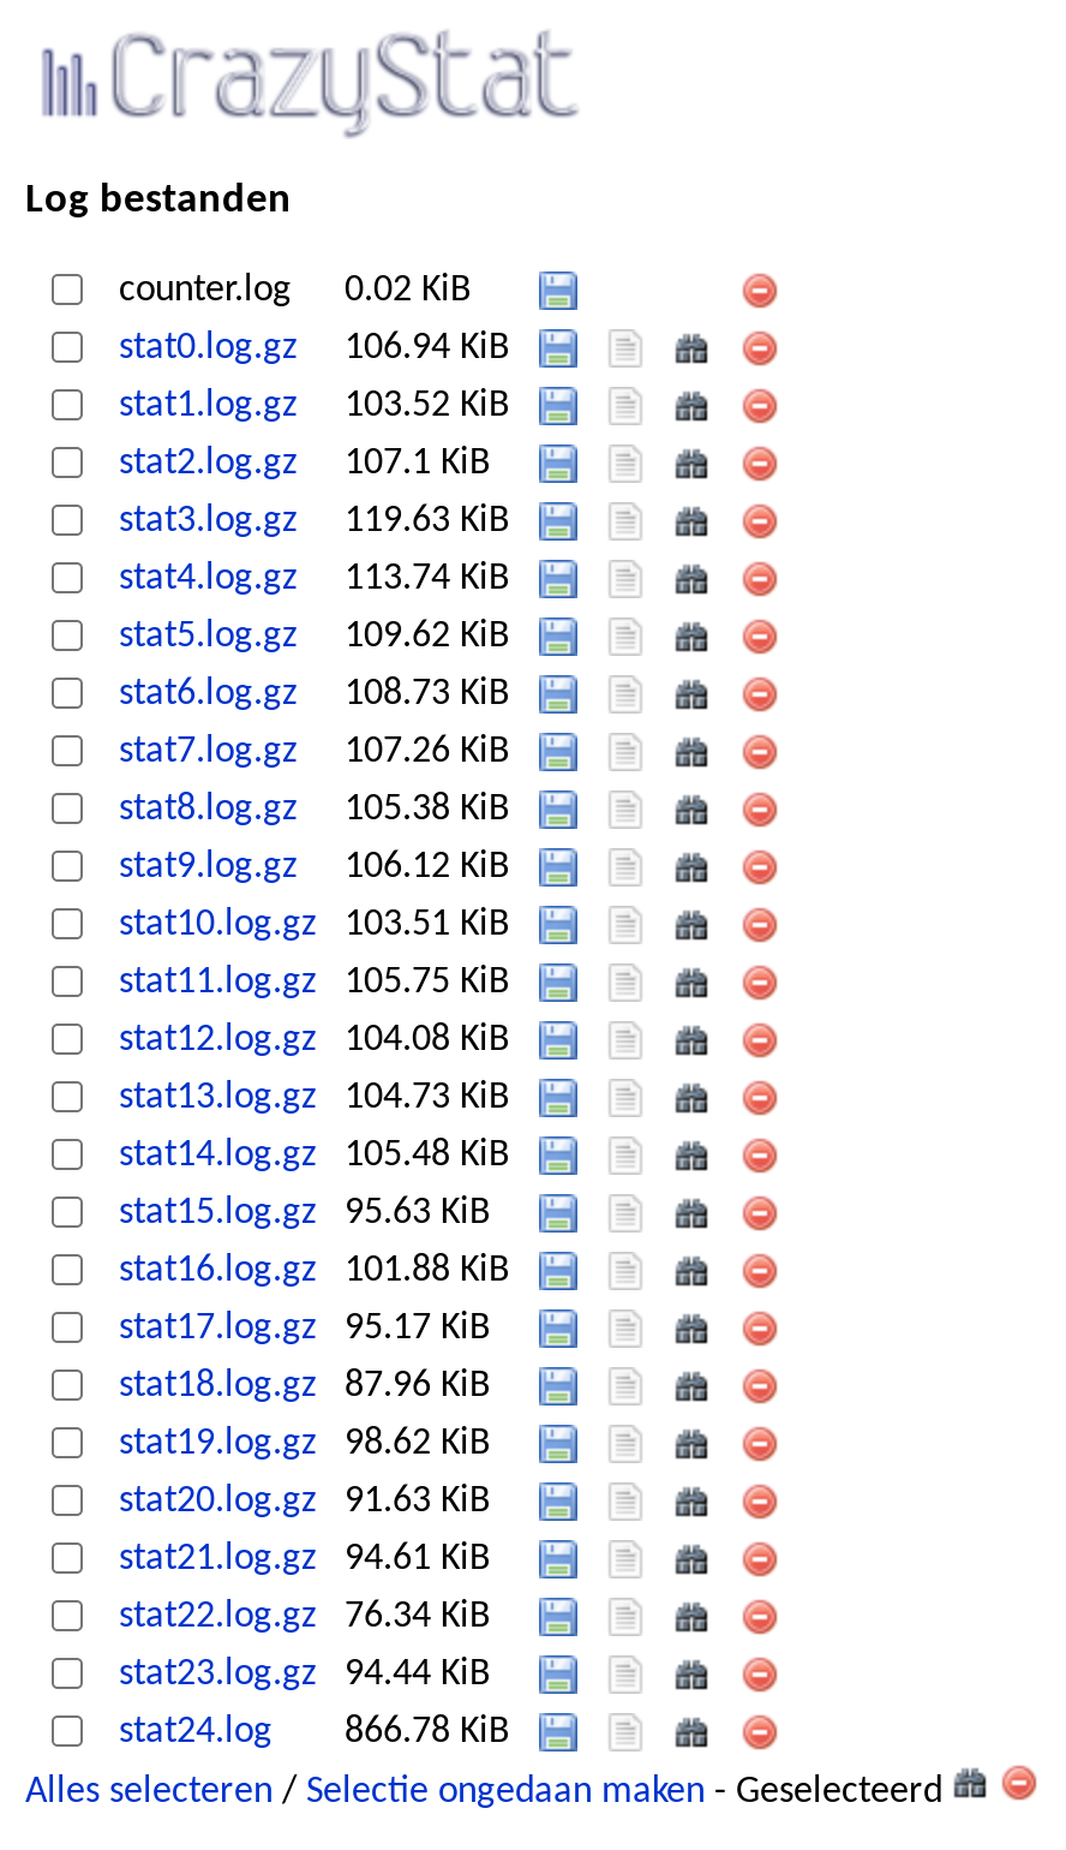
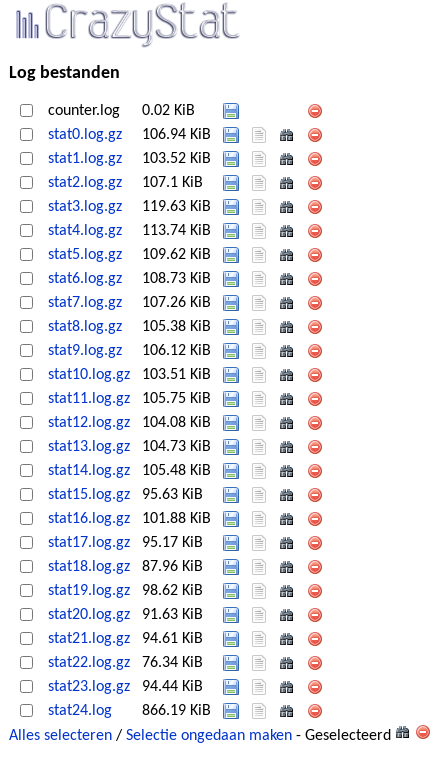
- stat24.log 866.78 KiB
+ stat24.log 866.19 KiB
